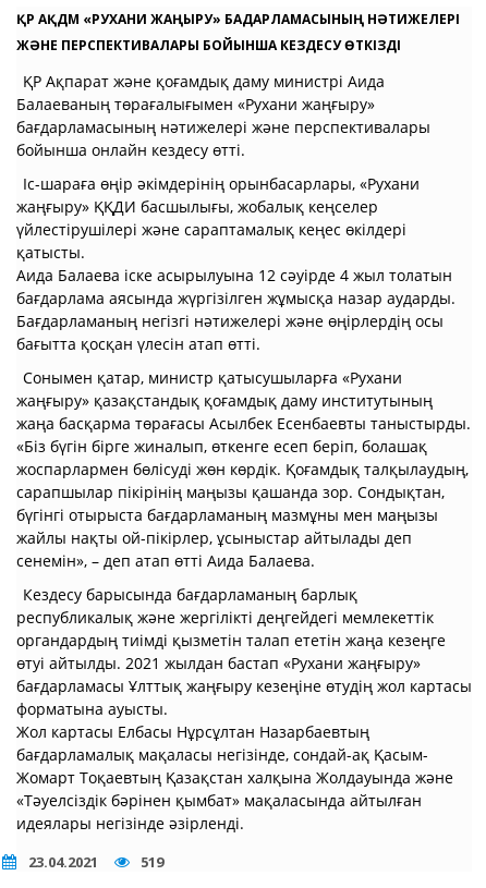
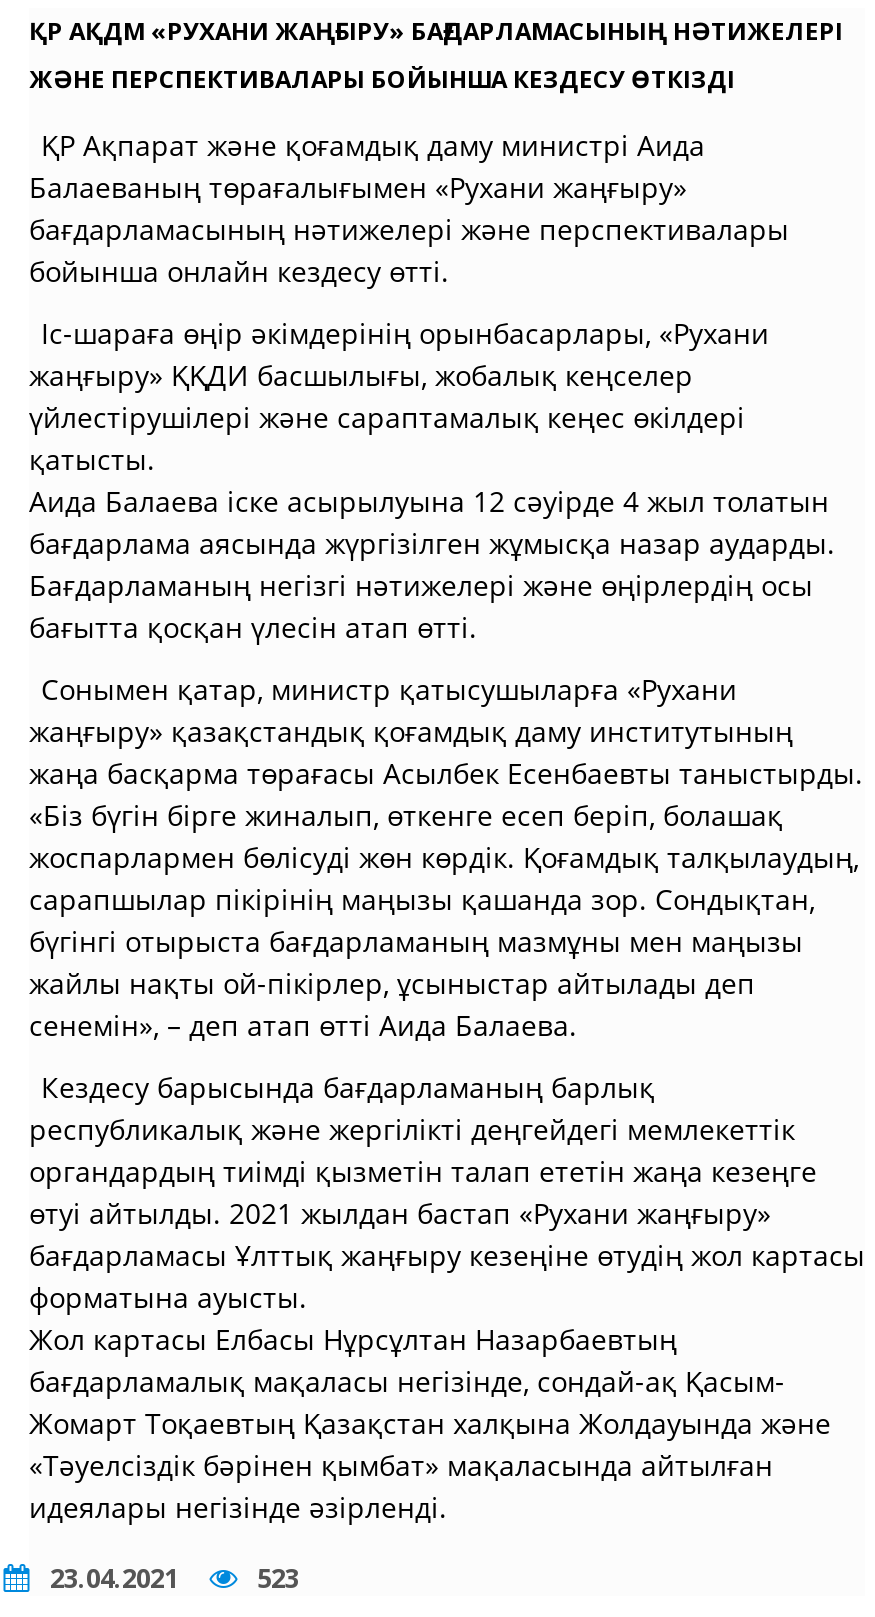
- 519
+ 523
